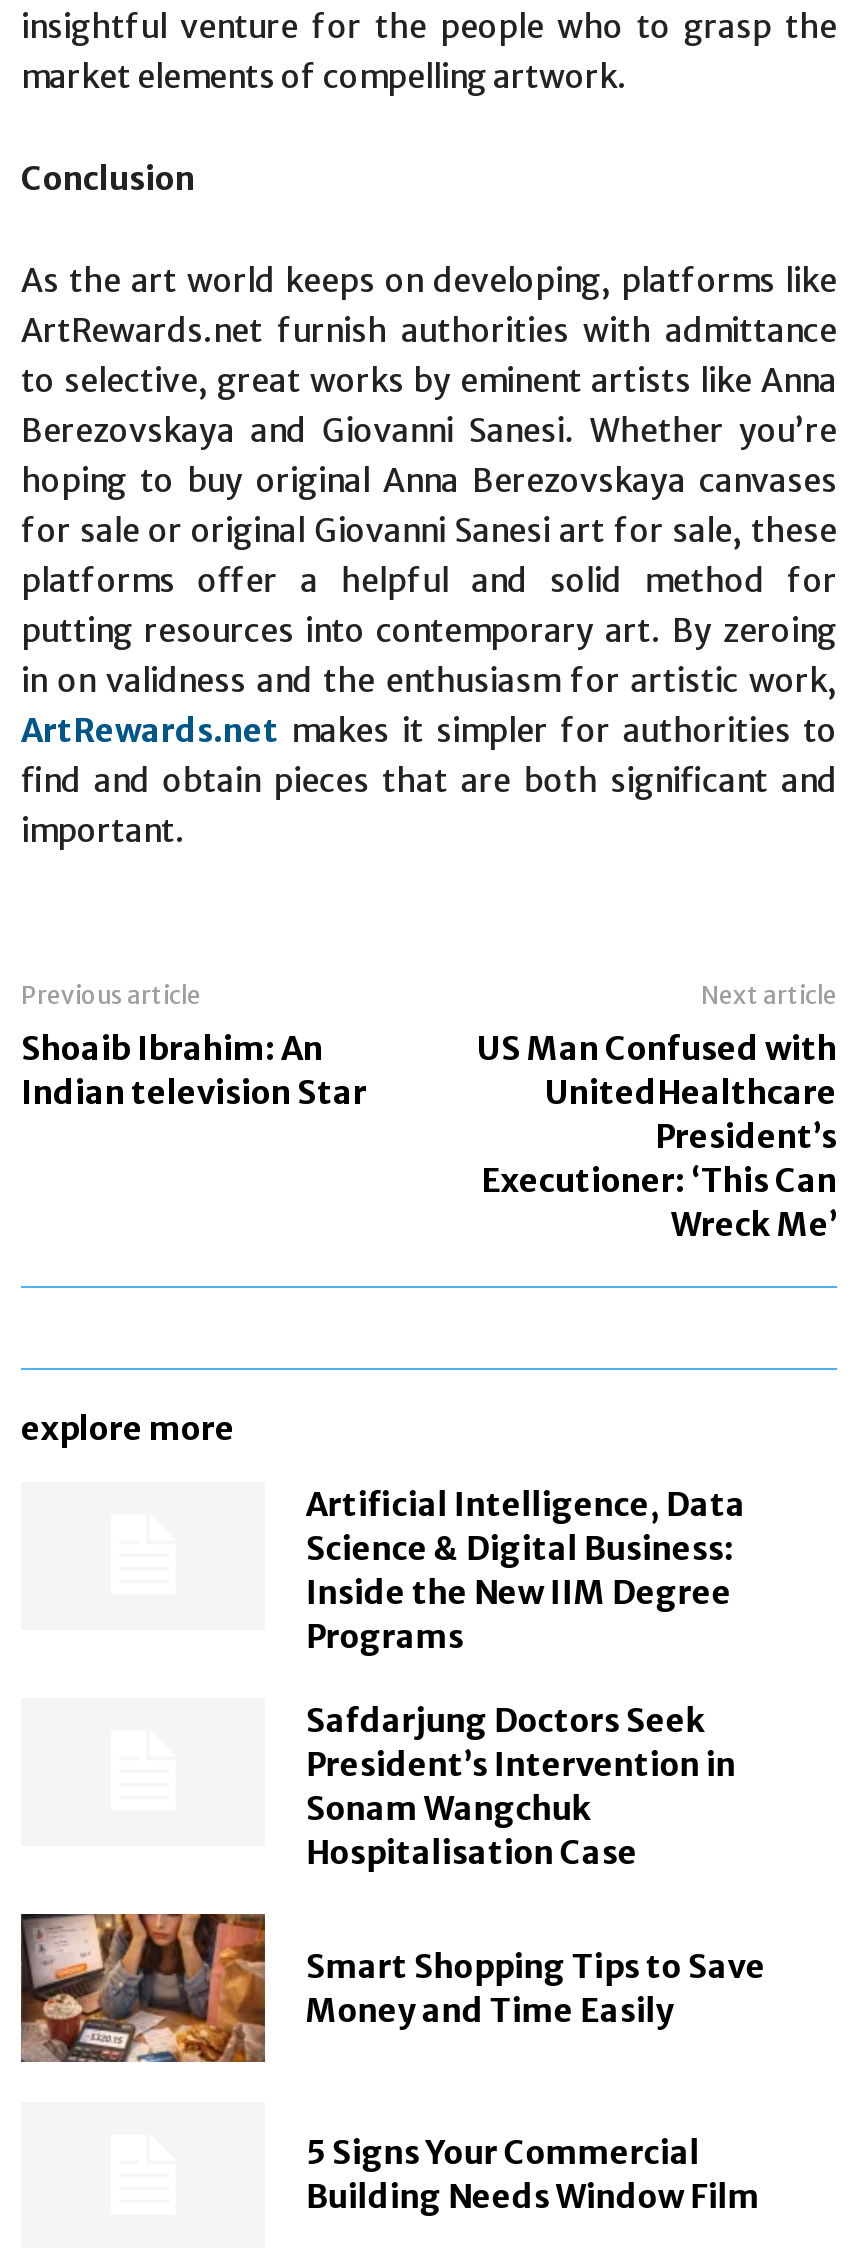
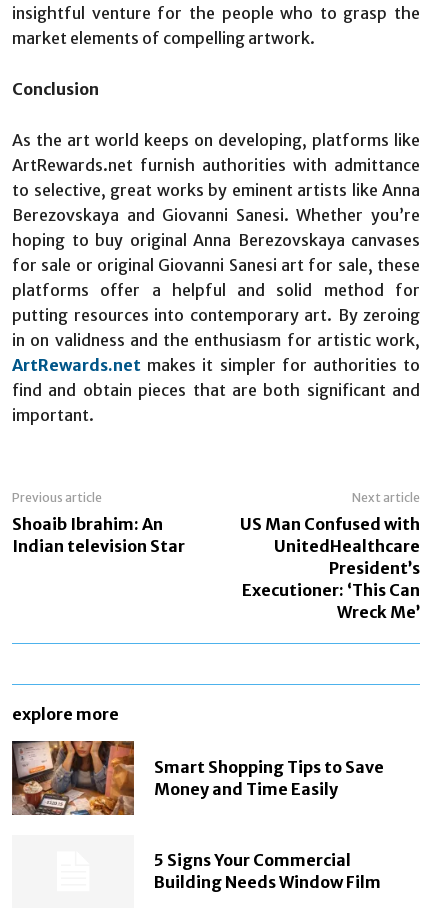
- Artificial Intelligence, Data
- Science & Digital Business:
- Inside the New IIM Degree
- Programs
- Safdarjung Doctors Seek
- President’s Intervention in
- Sonam Wangchuk
- Hospitalisation Case
